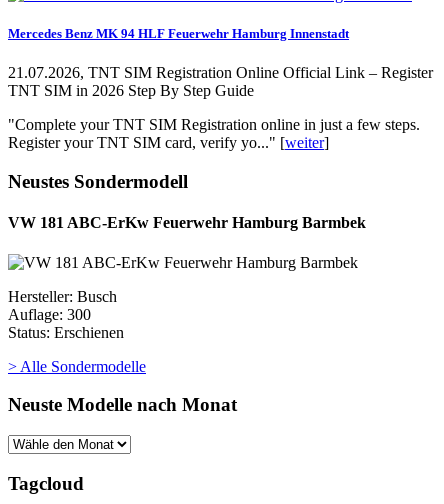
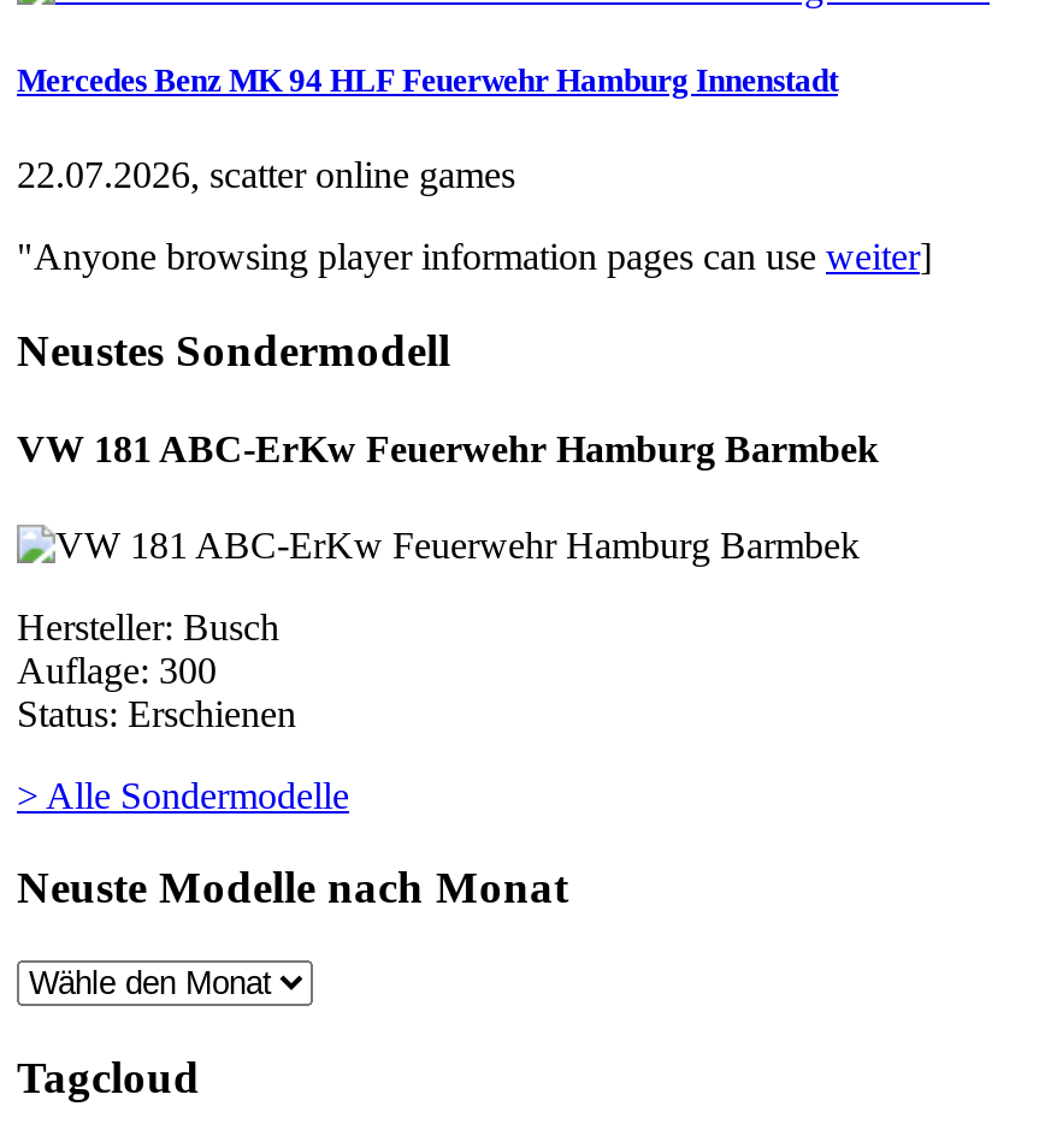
- 21.07.2026, TNT SIM Registration Online Official Link – Register
- TNT SIM in 2026 Step By Step Guide
+ 22.07.2026, scatter online games

- "Complete your TNT SIM Registration online in just a few steps.
- Register your TNT SIM card, verify yo..." [weiter]
+ "Anyone browsing player information pages can use weiter]
